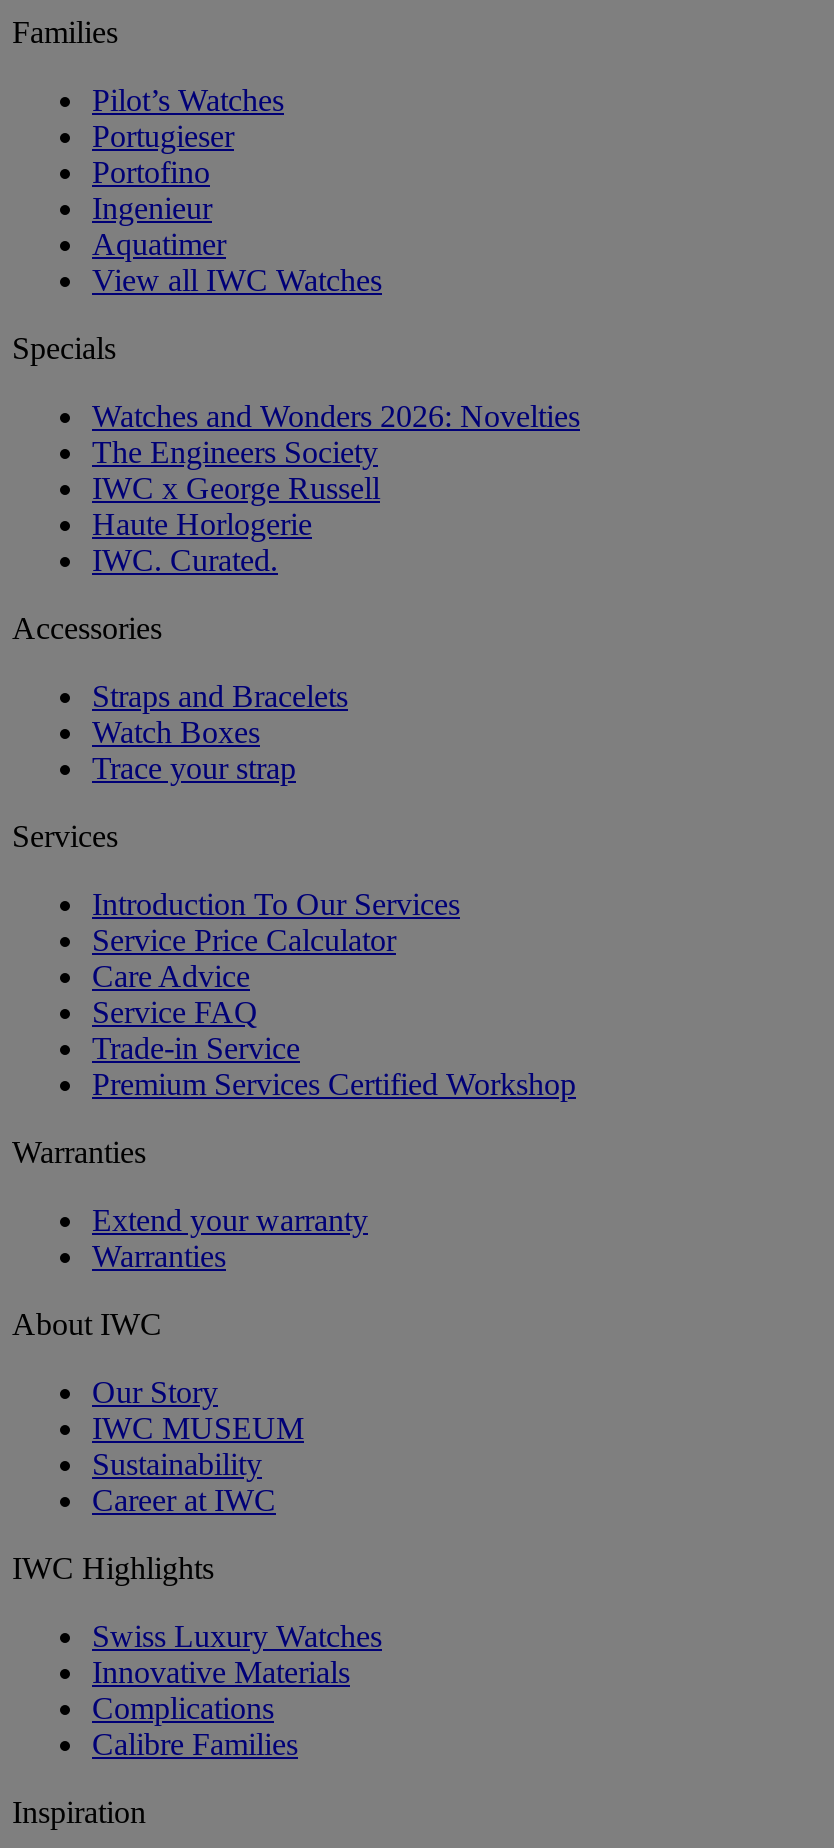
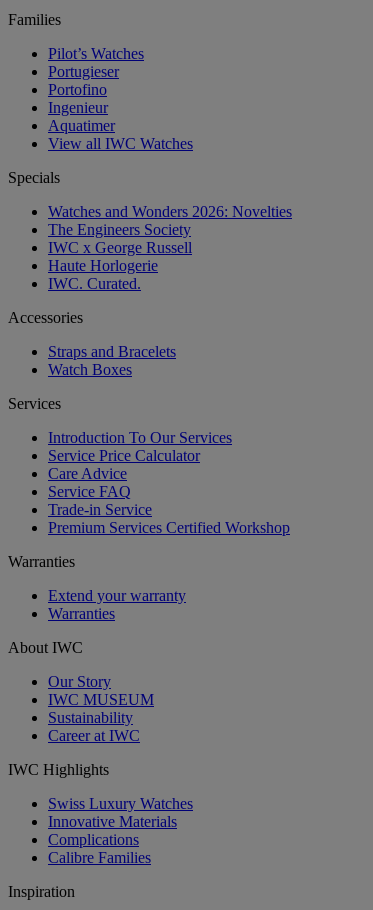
- Trace your strap
